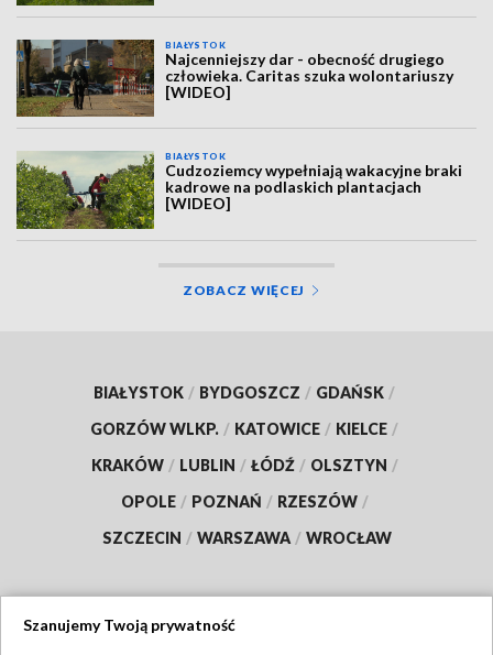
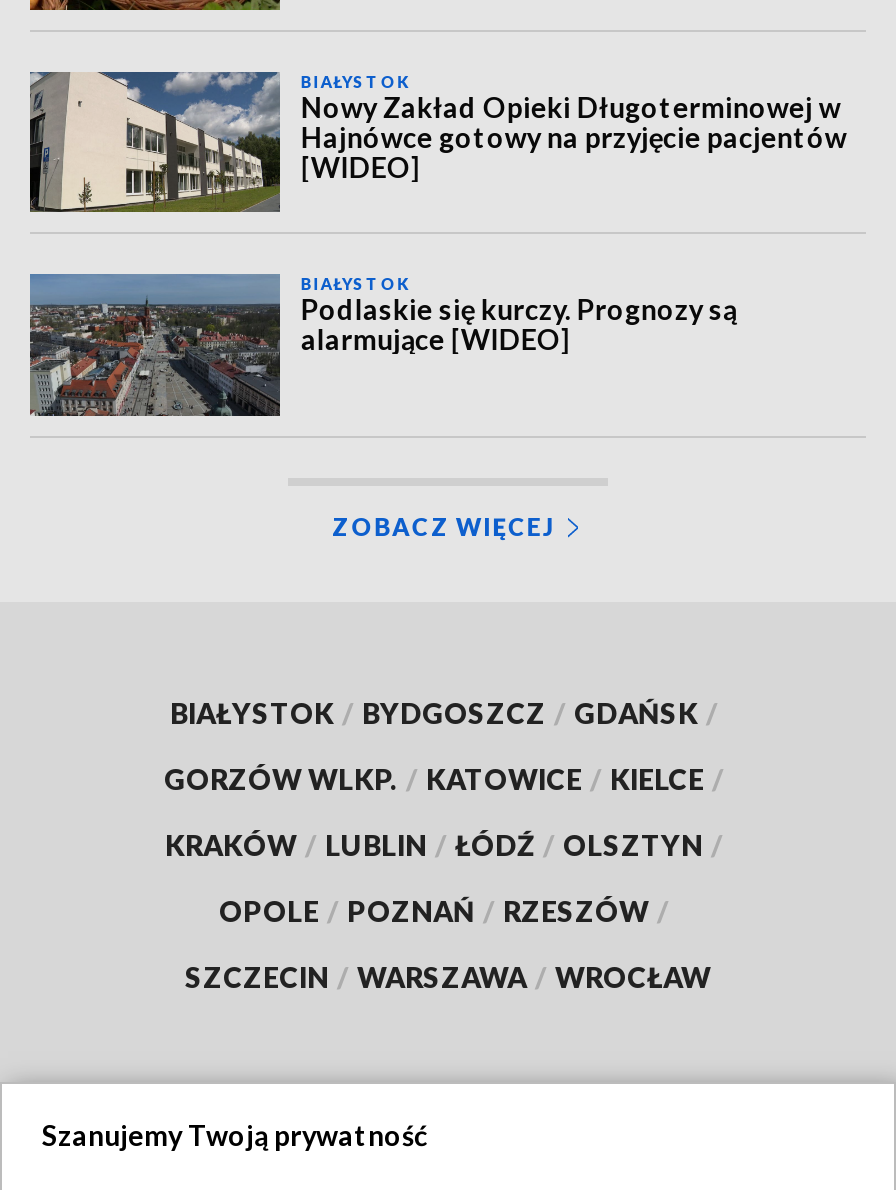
- [image]
- Najcenniejszy dar - obecność drugiego
- człowieka. Caritas szuka wolontariuszy
+ [image]
+ Nowy Zakład Opieki Długoterminowej w
+ Hajnówce gotowy na przyjęcie pacjentów

- [image]
- Cudzoziemcy wypełniają wakacyjne braki
- kadrowe na podlaskich plantacjach
- [WIDEO]
+ [image]
+ Podlaskie się kurczy. Prognozy są
+ alarmujące [WIDEO]
